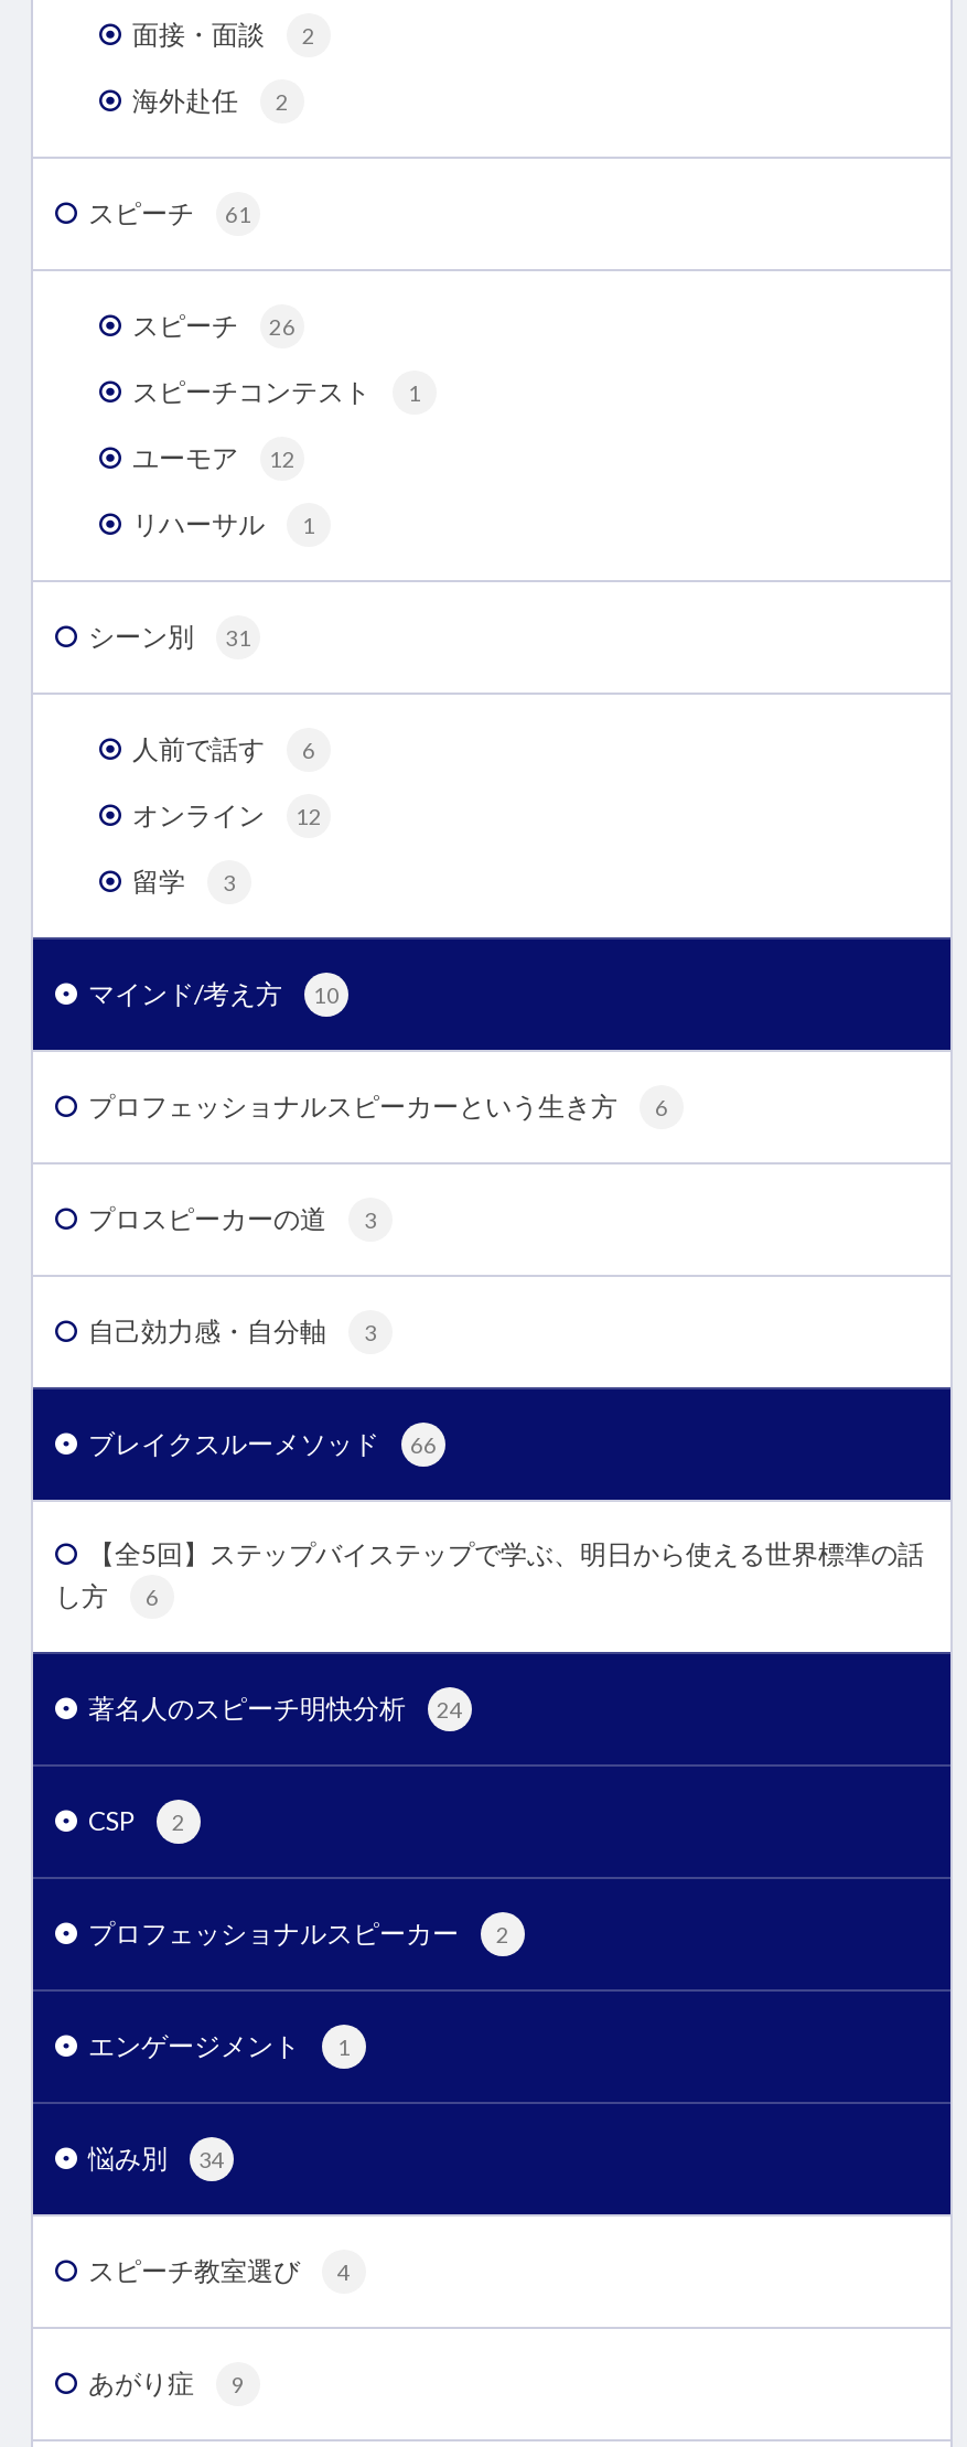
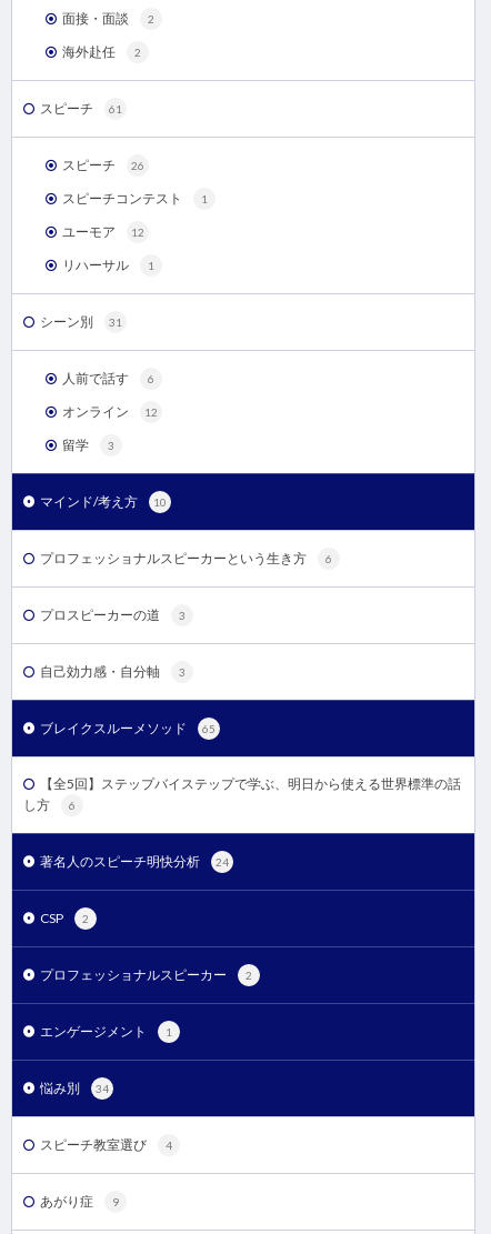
- ブレイクスルーメソッド 66
+ ブレイクスルーメソッド 65
